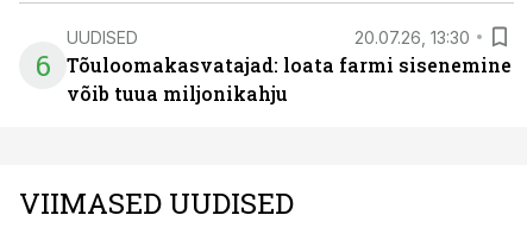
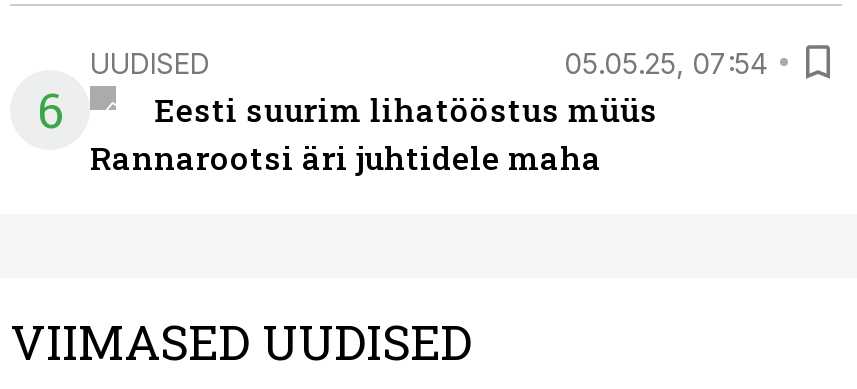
- 20.07.26, 13:30
- Tõuloomakasvatajad: loata farmi sisenemine
- võib tuua miljonikahju
+ 05.05.25, 07:54
+ Eesti suurim lihatööstus müüs
+ Rannarootsi äri juhtidele maha
